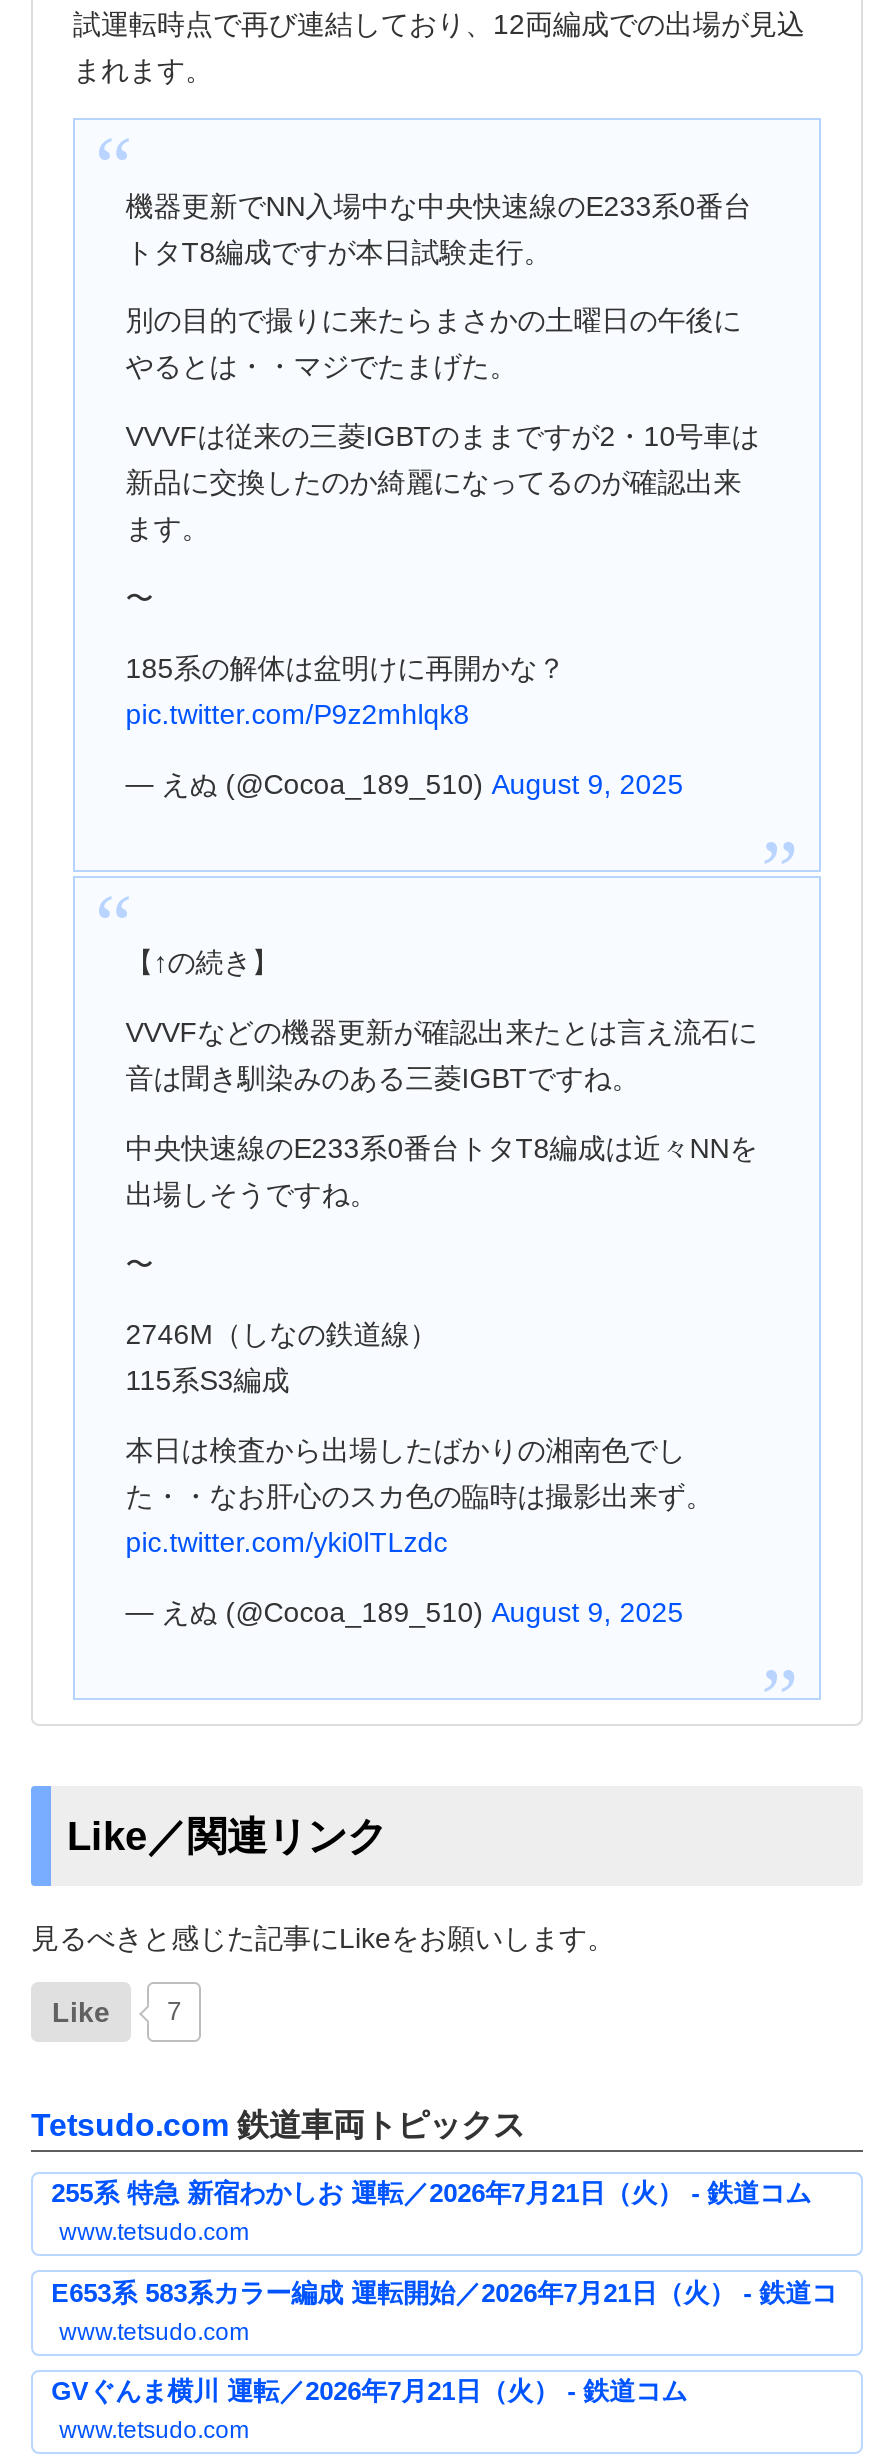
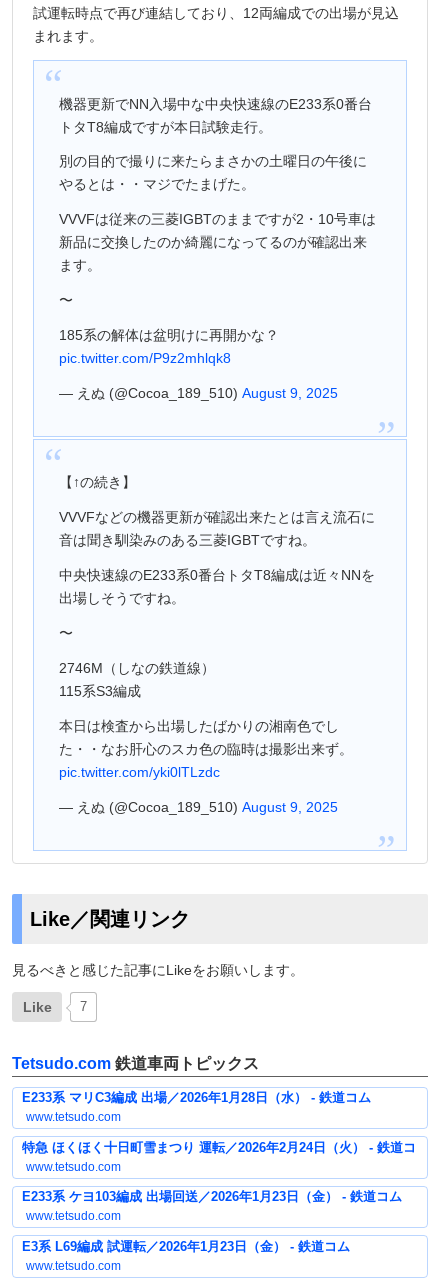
- 255系 特急 新宿わかしお 運転／2026年7月21日（火） - 鉄道コム
+ E233系 マリC3編成 出場／2026年1月28日（水） - 鉄道コム

- E653系 583系カラー編成 運転開始／2026年7月21日（火） - 鉄道コ
+ 特急 ほくほく十日町雪まつり 運転／2026年2月24日（火） - 鉄道コ

- GVぐんま横川 運転／2026年7月21日（火） - 鉄道コム
+ E233系 ケヨ103編成 出場回送／2026年1月23日（金） - 鉄道コム
+ www.tetsudo.com
+ E3系 L69編成 試運転／2026年1月23日（金） - 鉄道コム
